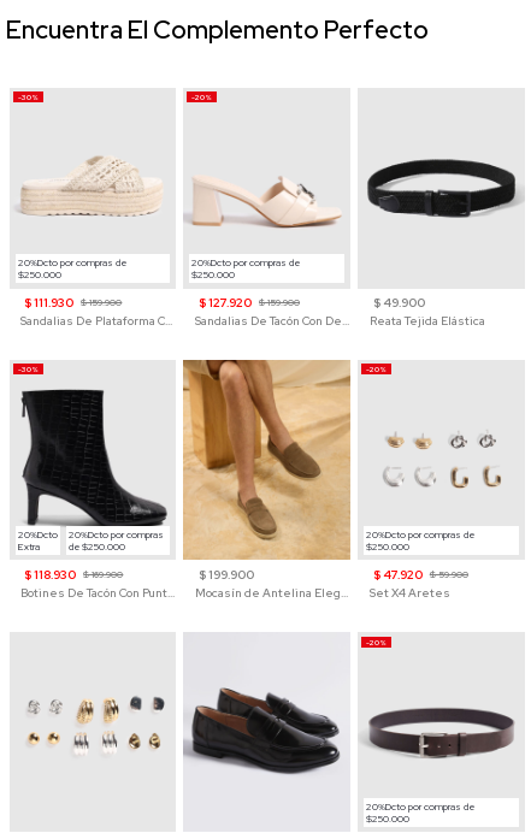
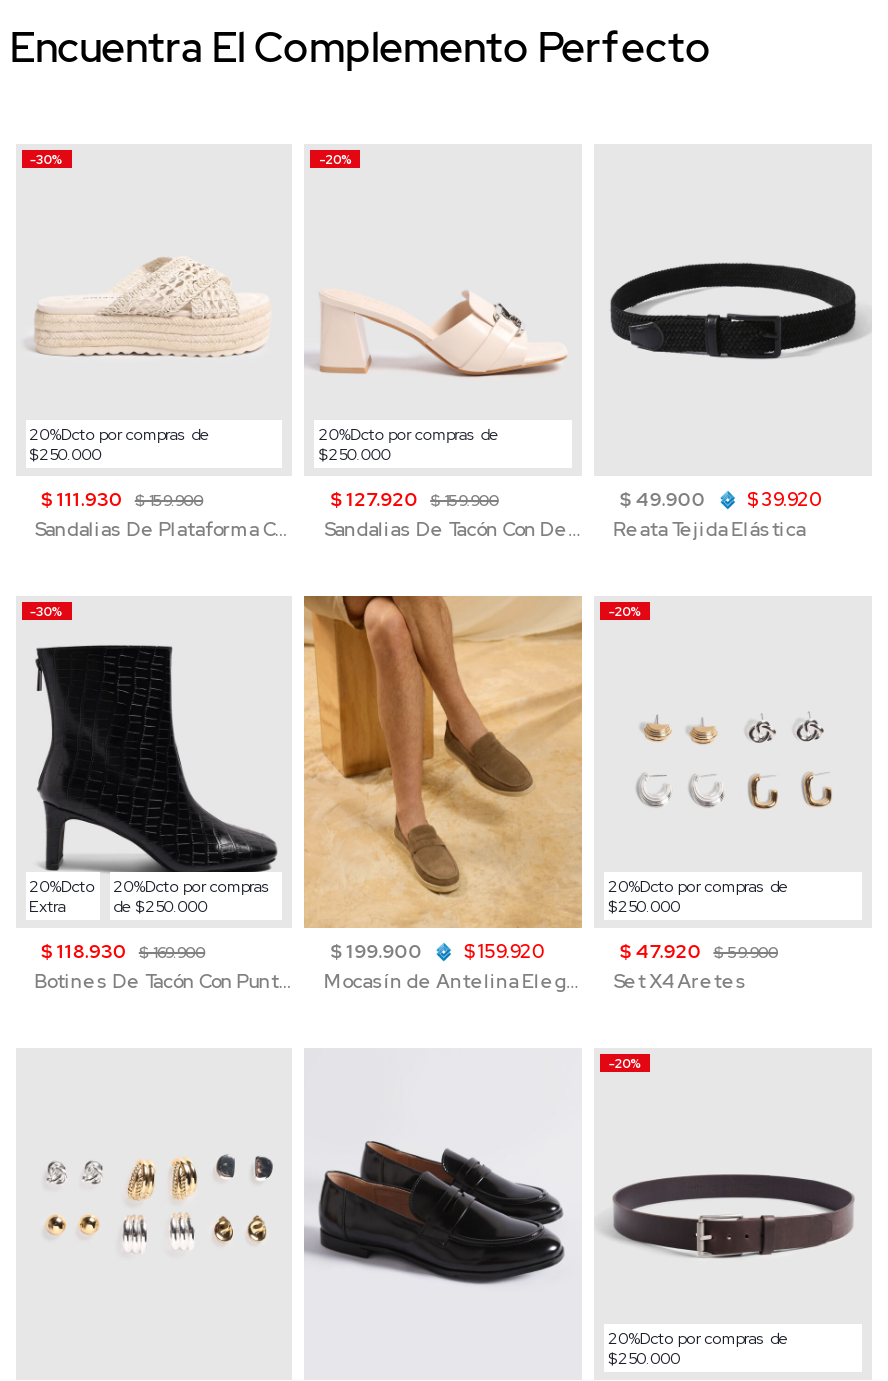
+ $ 39.920

+ $ 159.920
